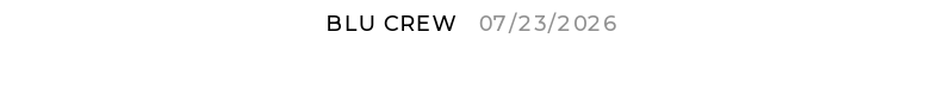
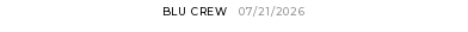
- BLU CREW 07/23/2026
+ BLU CREW 07/21/2026
